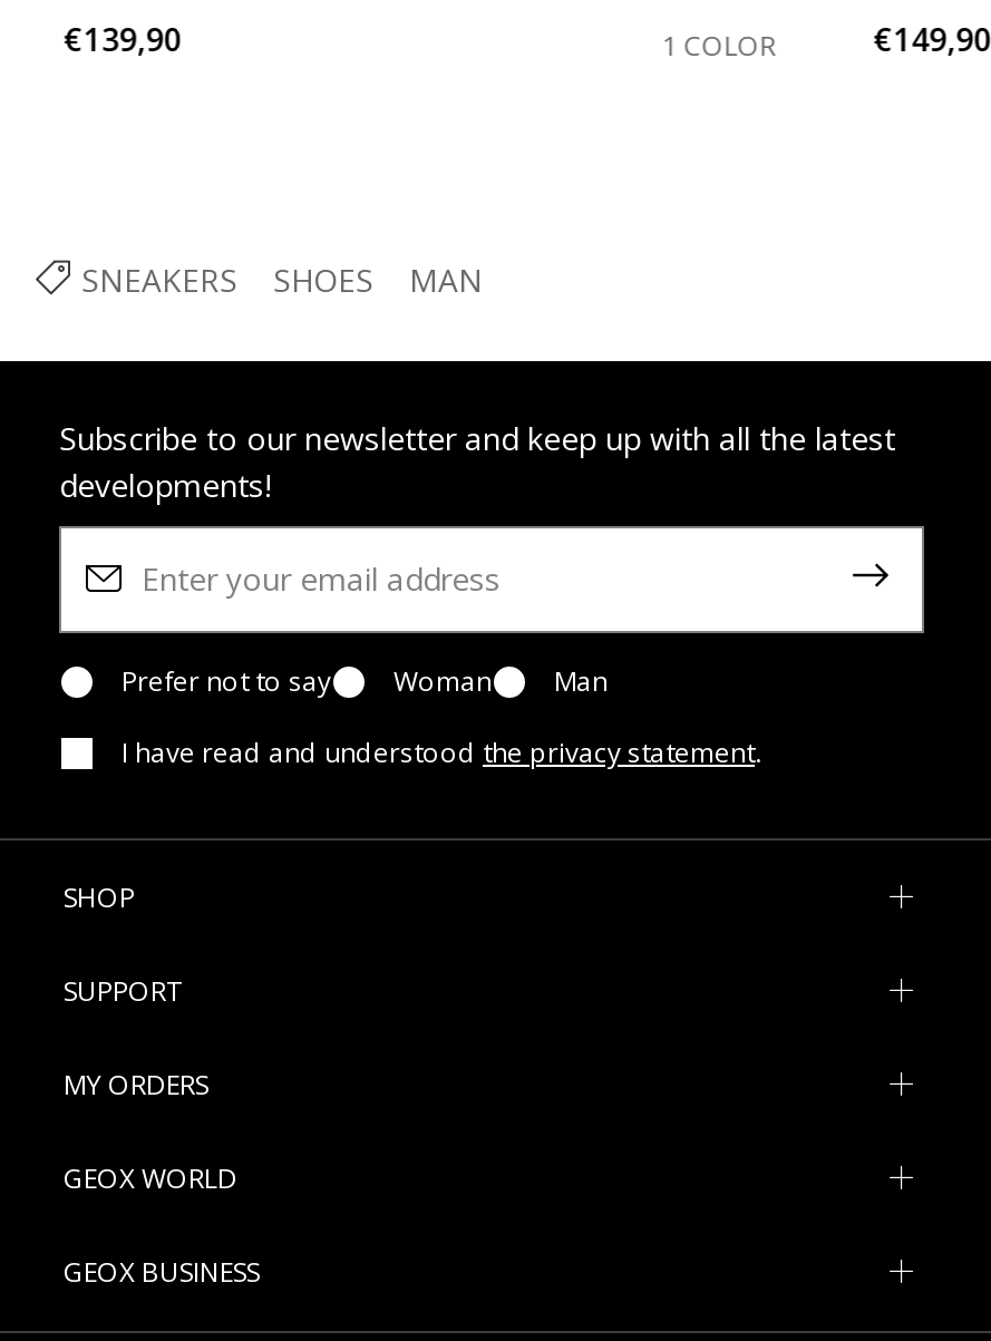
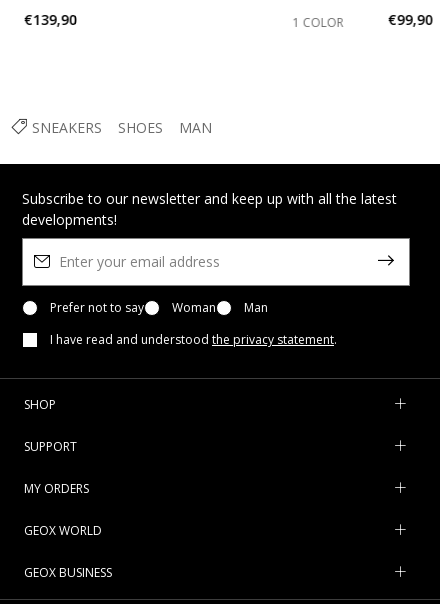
- €149,90
+ €99,90
